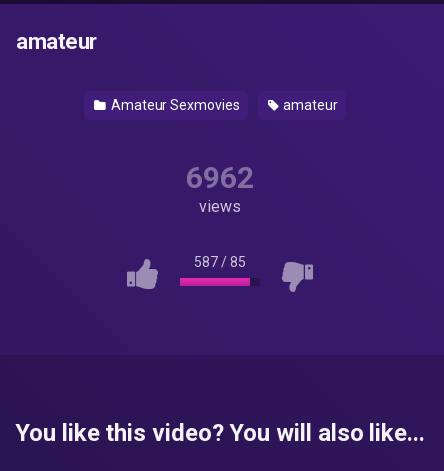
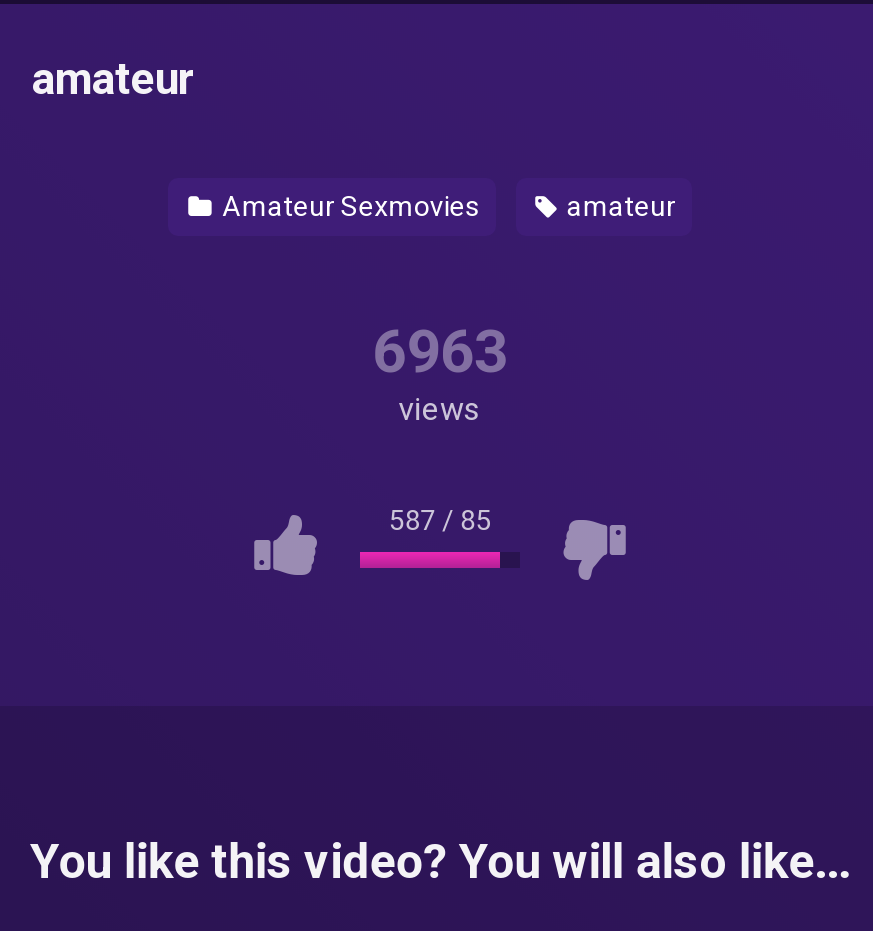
- 6962
+ 6963
